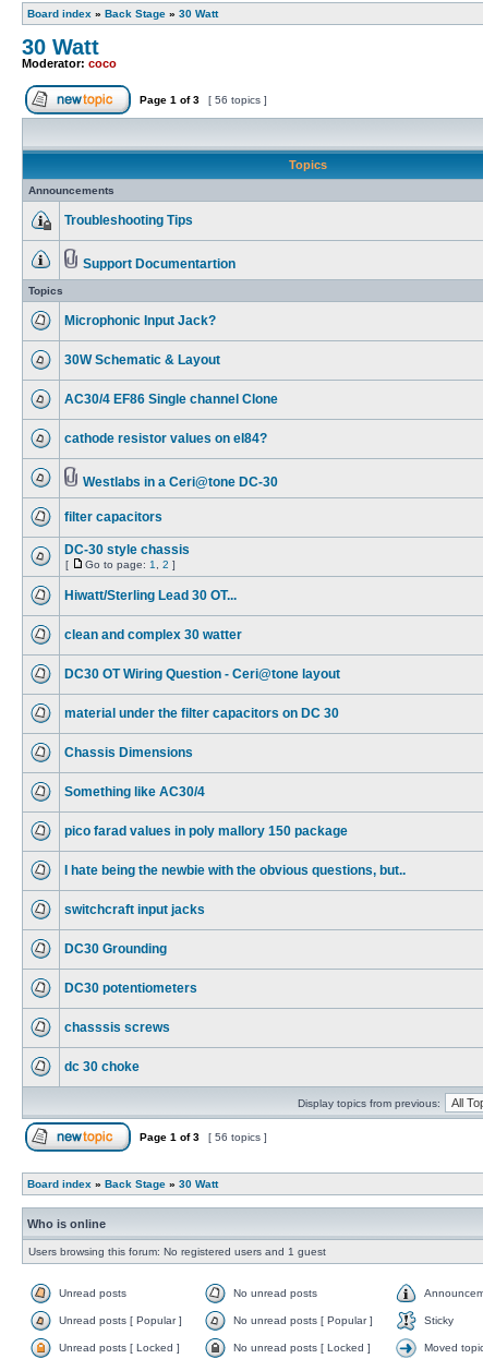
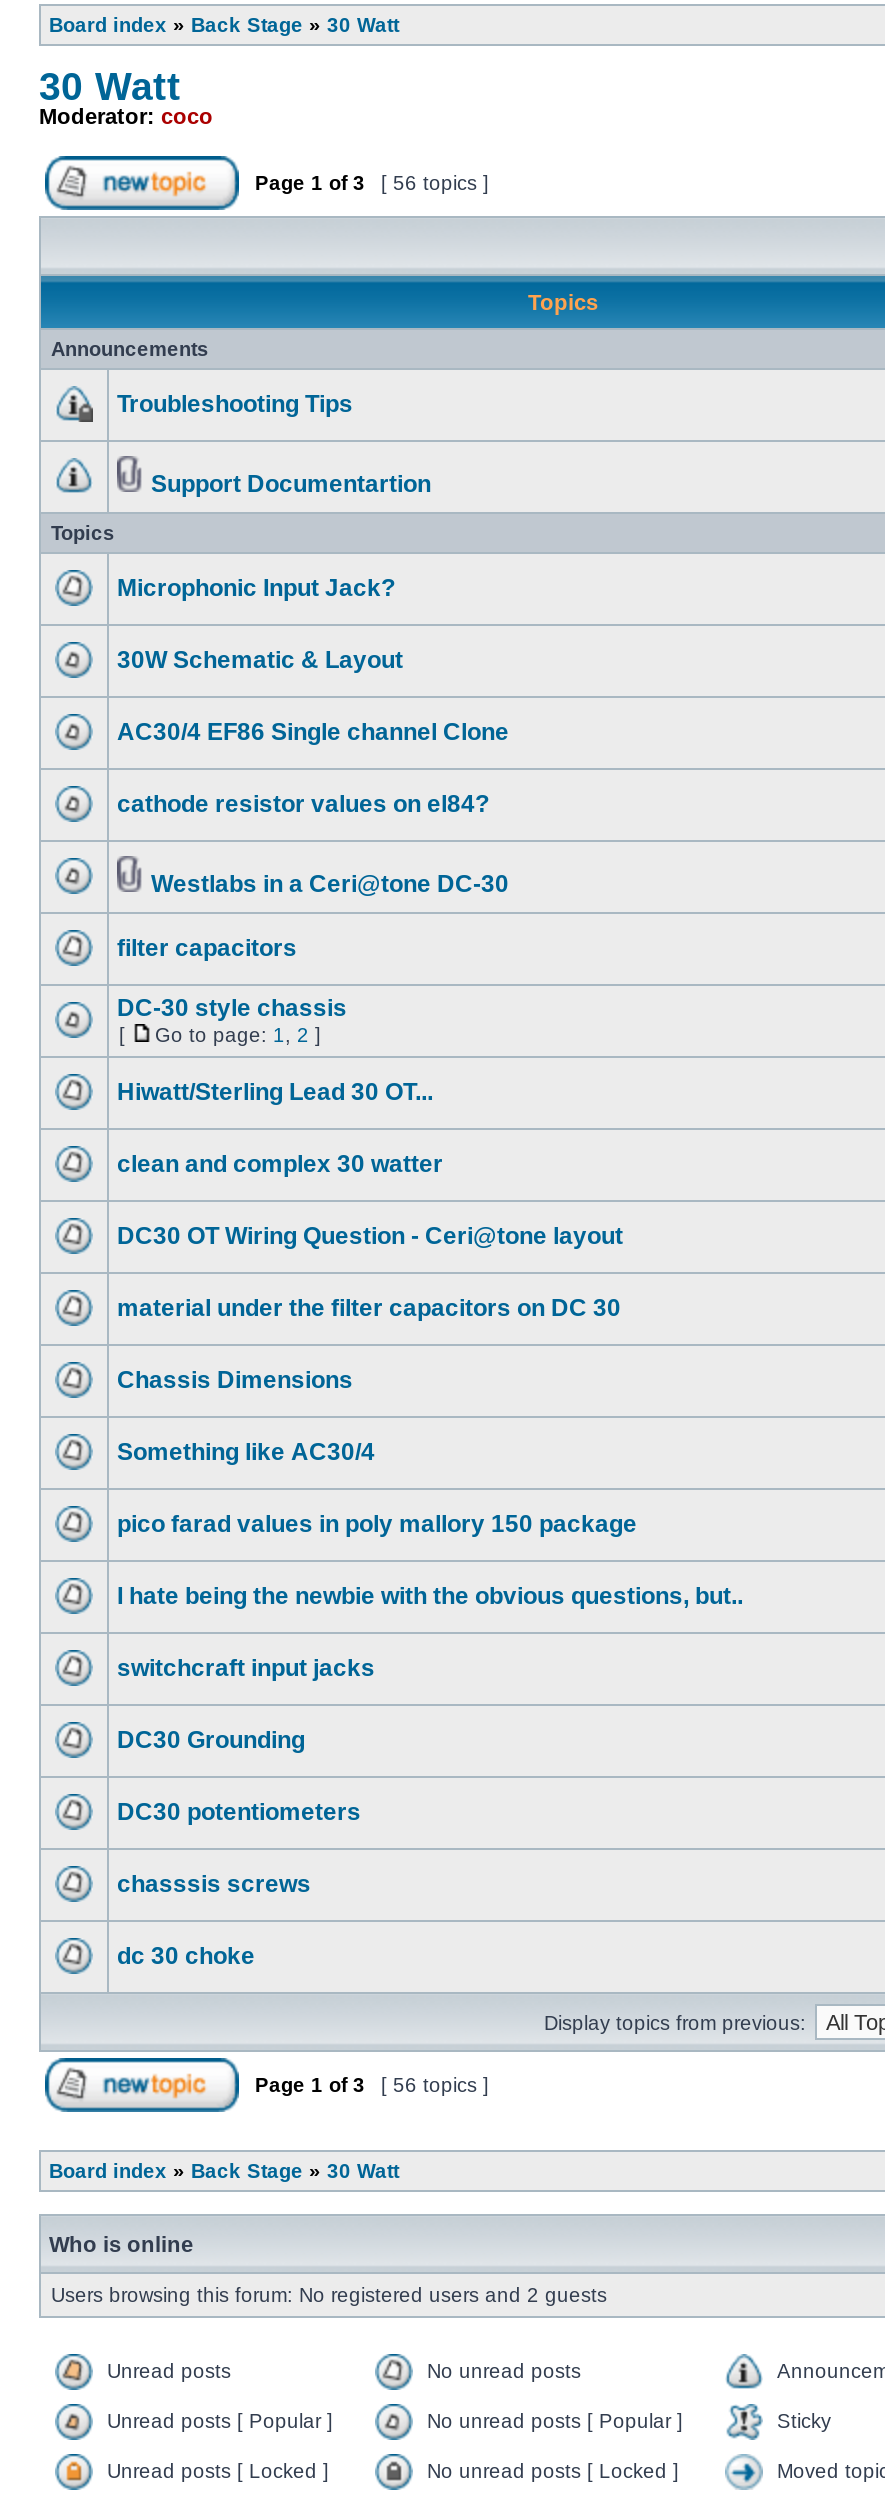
- Users browsing this forum: No registered users and 1 guest
+ Users browsing this forum: No registered users and 2 guests
